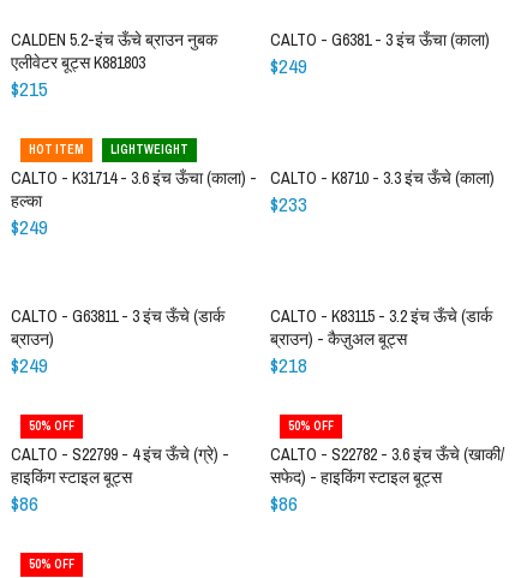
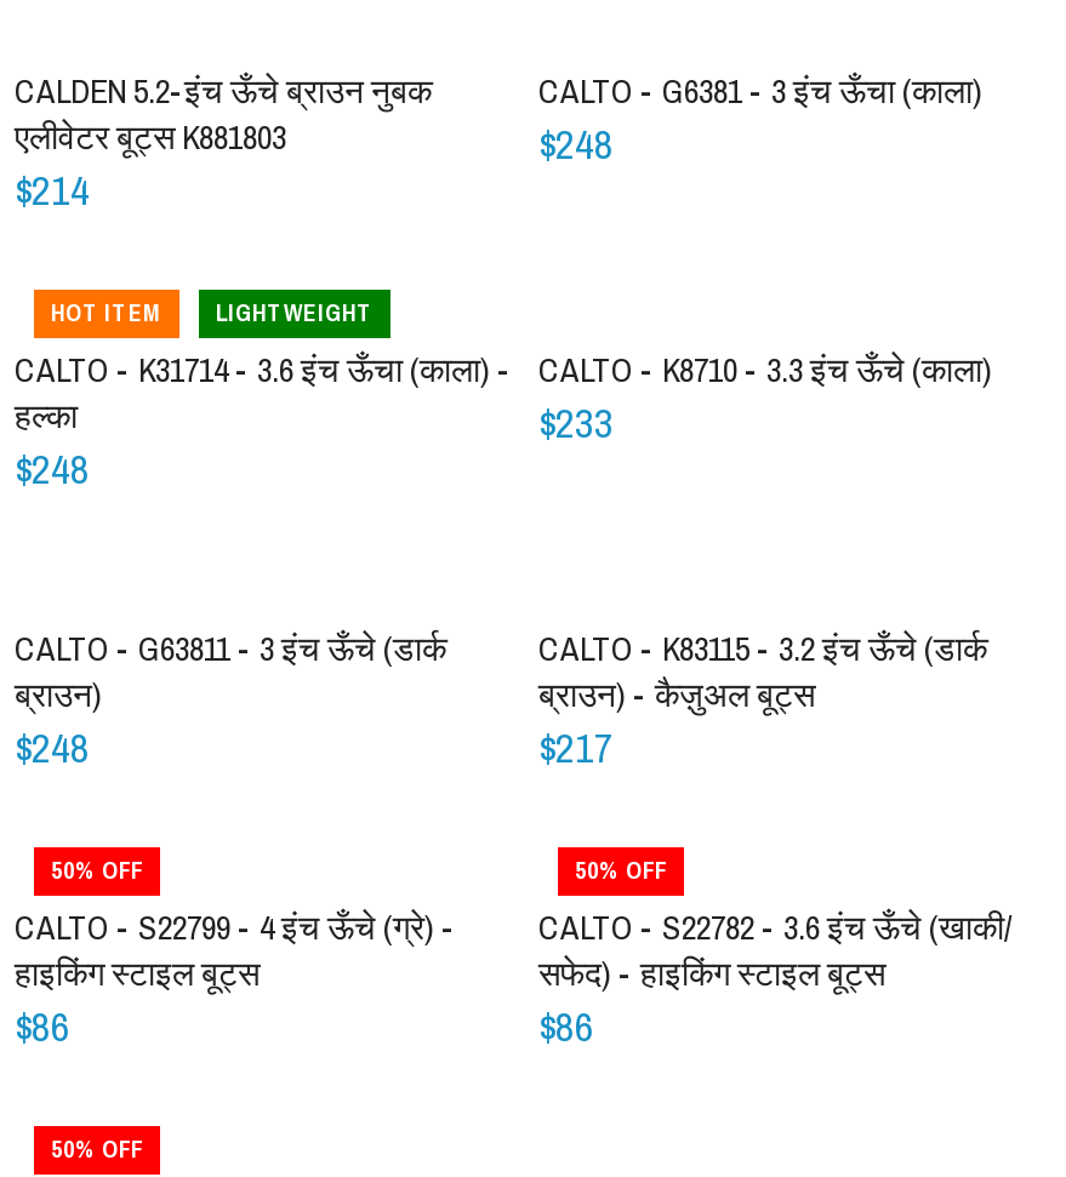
- $249
+ $248

- $215
+ $214

- $249
+ $248

- $249
+ $248

- $218
+ $217
